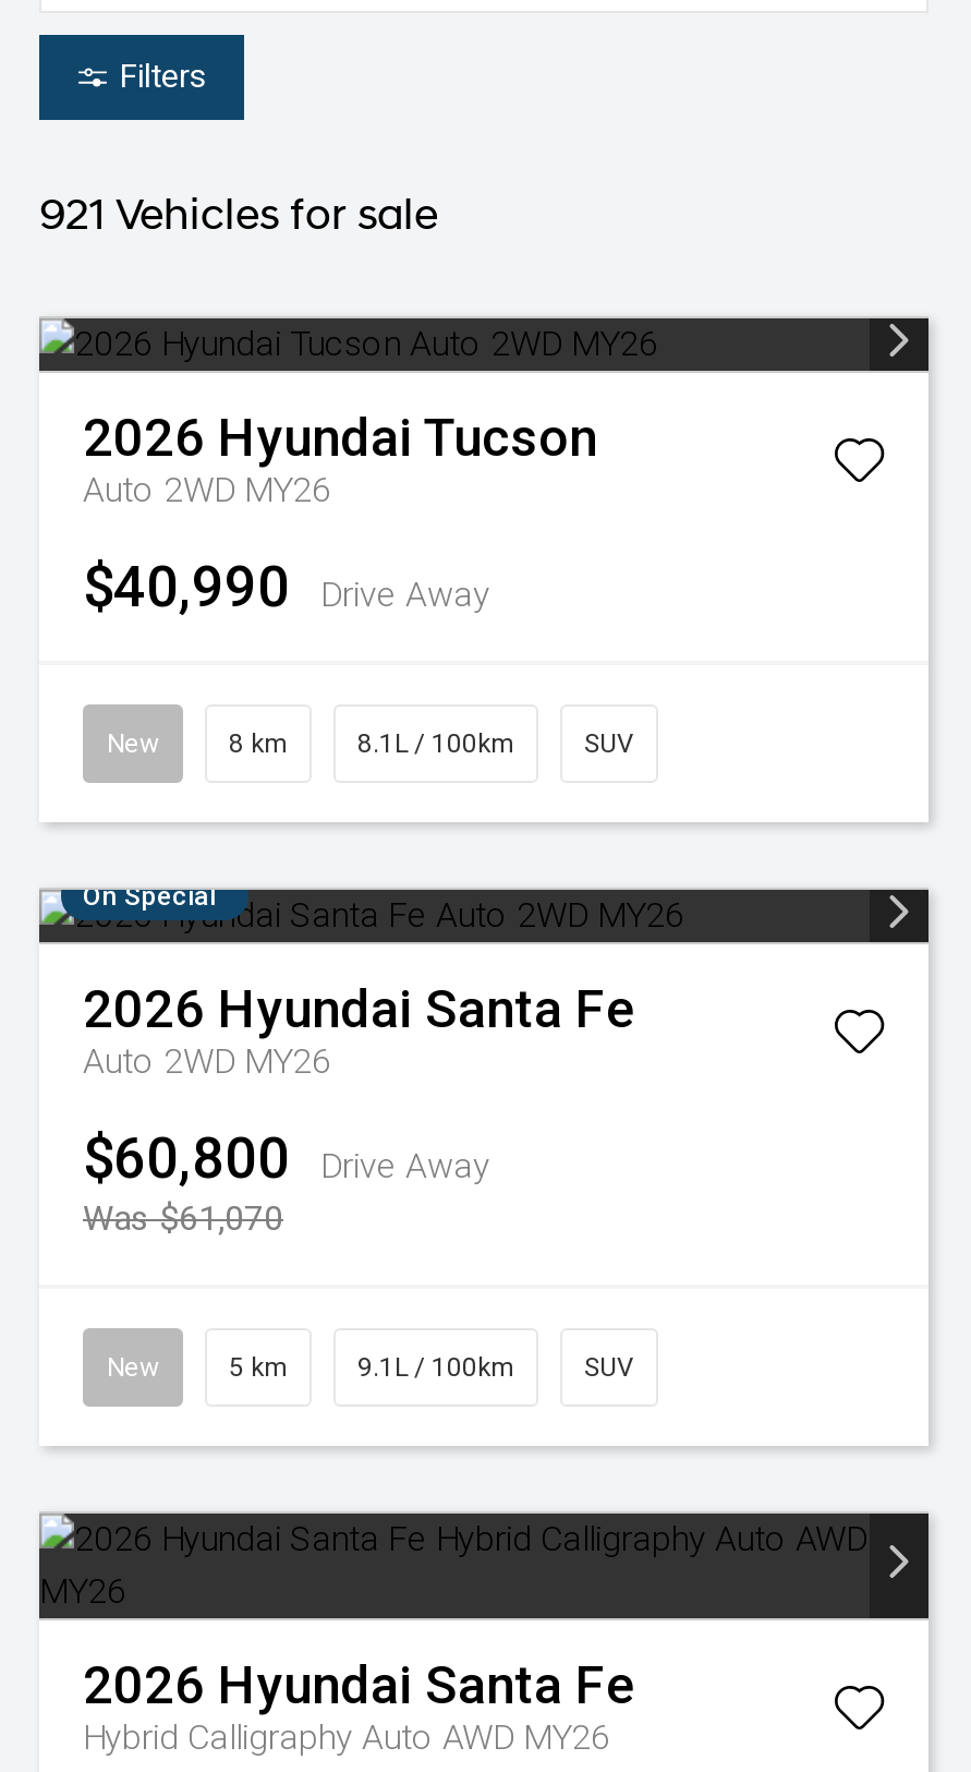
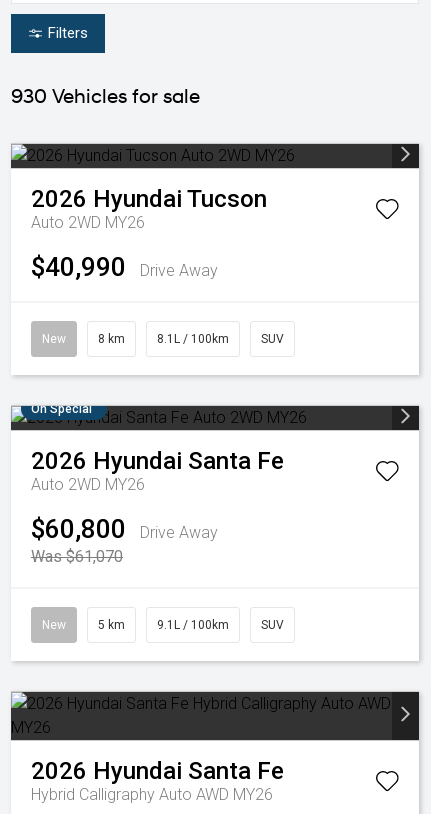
- 921 Vehicles for sale
+ 930 Vehicles for sale
